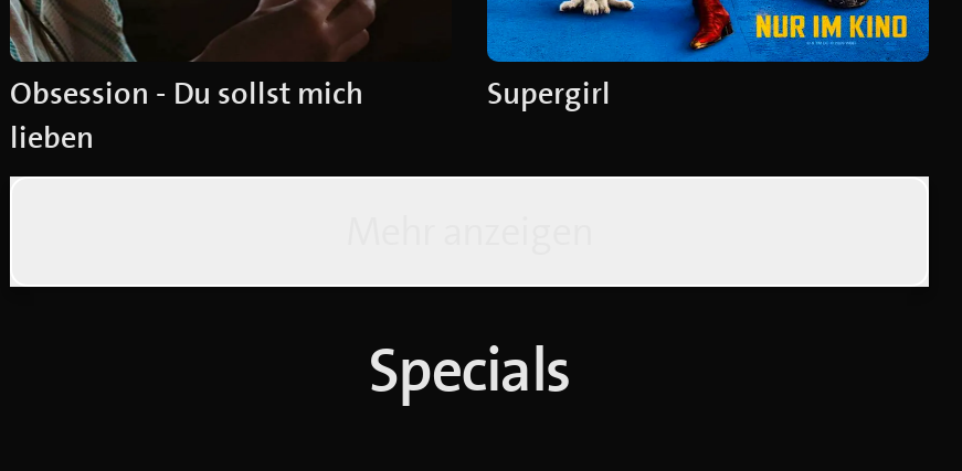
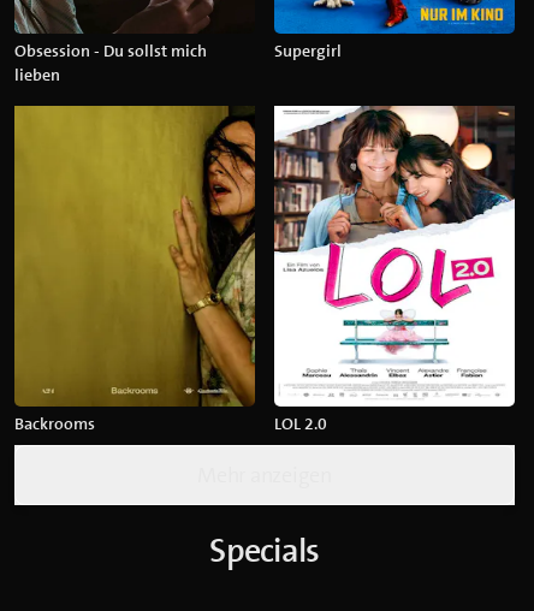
+ [image]
+ Backrooms
+ LOL 2.0

+ [image]
